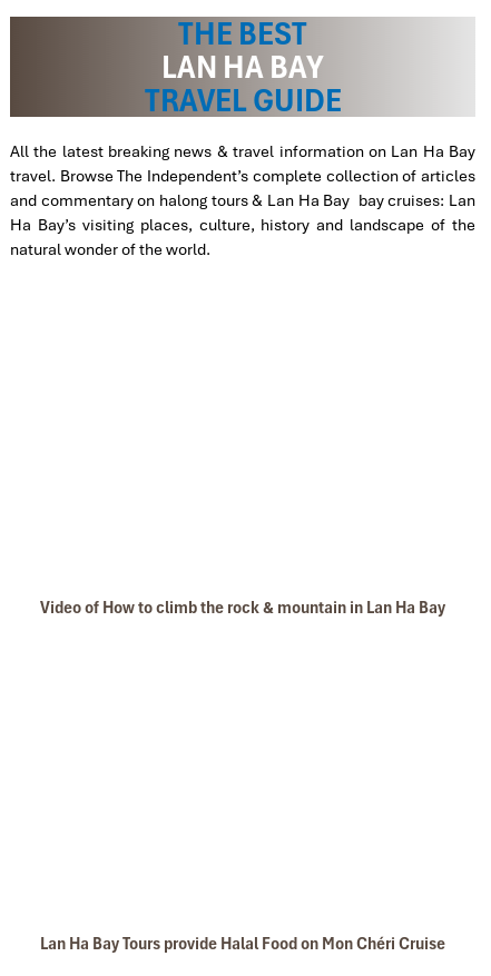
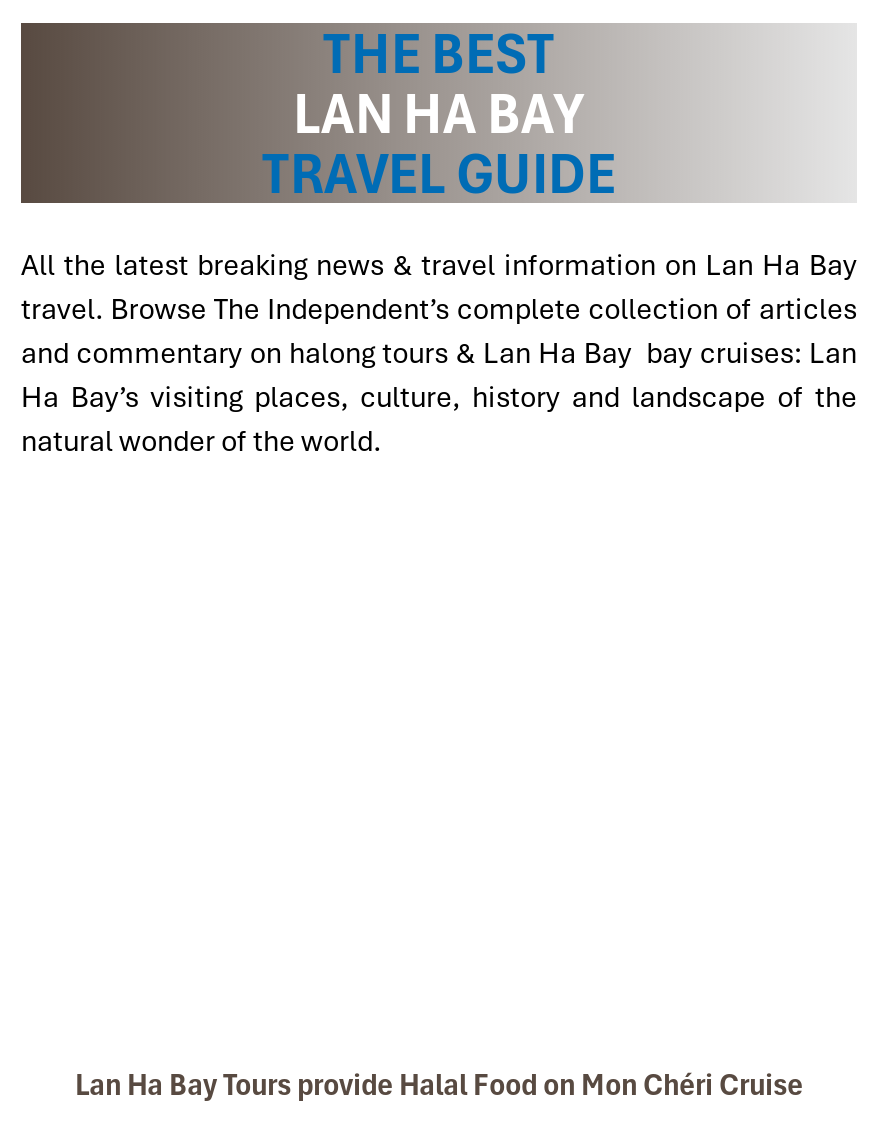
- Video of How to climb the rock & mountain in Lan Ha Bay
